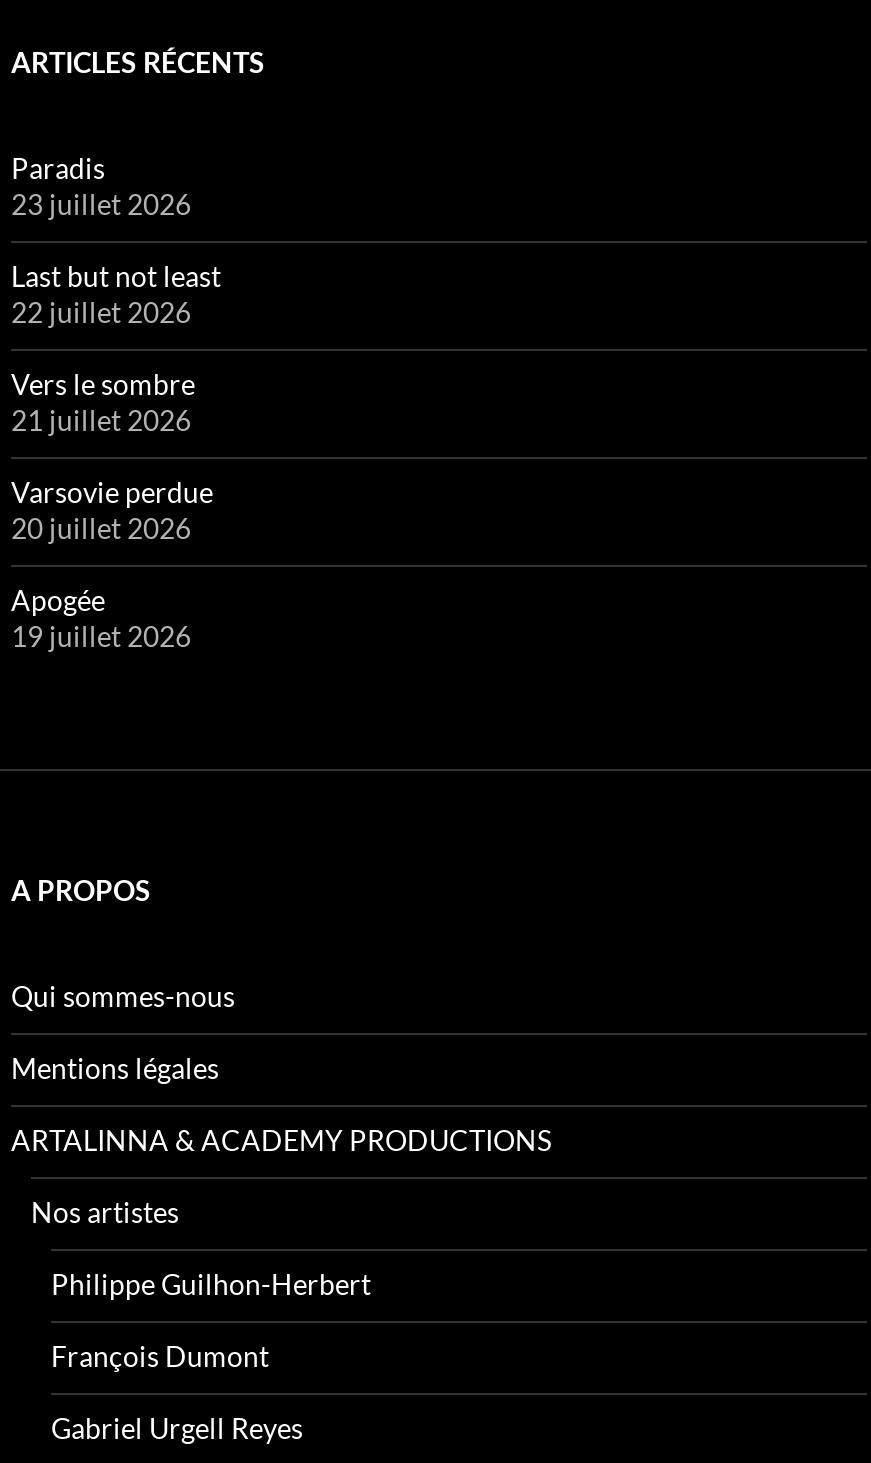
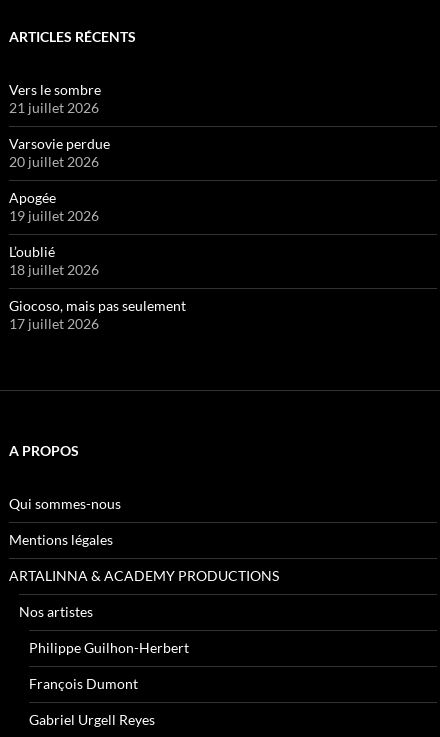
- Paradis
- 23 juillet 2026
- Last but not least
- 22 juillet 2026

moved up: Vers le sombre | 21 juillet 2026 | Varsovie perdue | 20 juillet 2026 | Apogée | 19 juillet 2026

+ L’oublié
+ 18 juillet 2026
+ Giocoso, mais pas seulement
+ 17 juillet 2026
